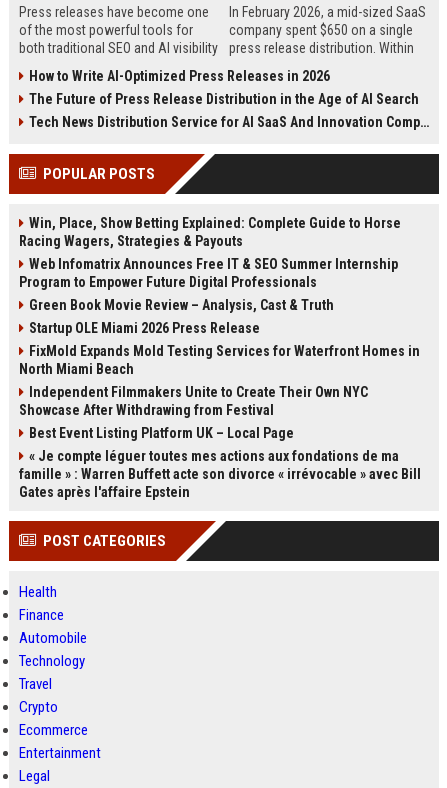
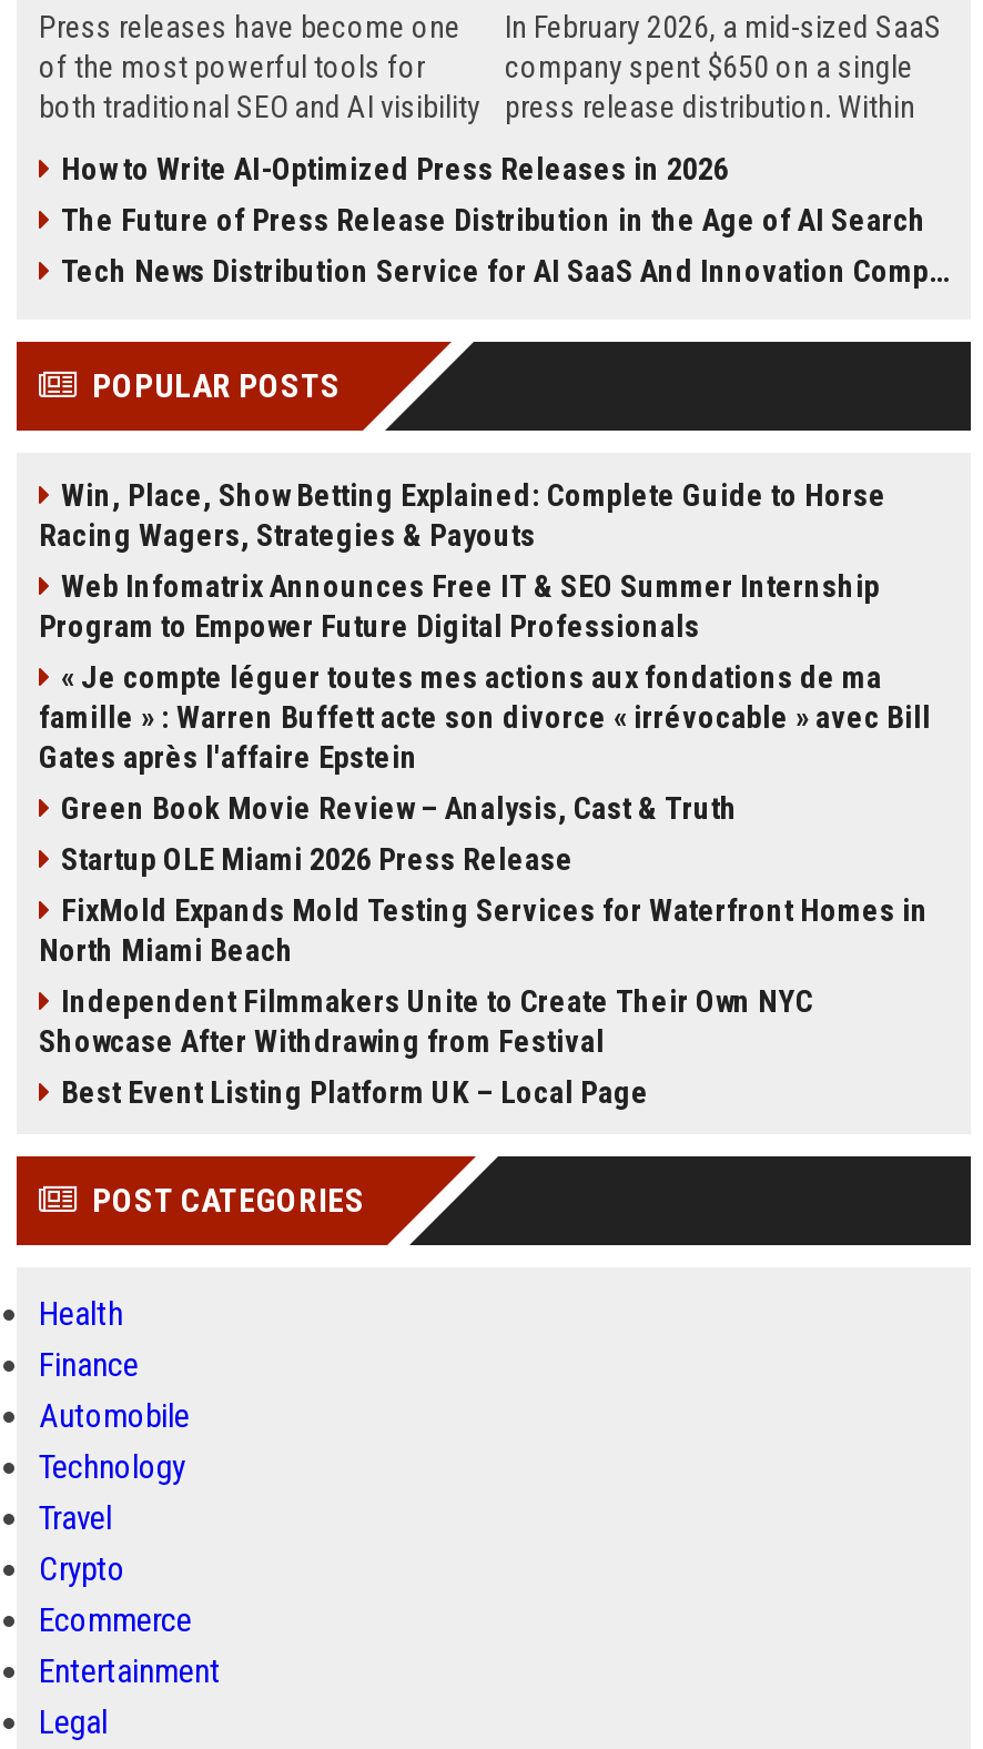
moved down: Green Book Movie Review – Analysis, Cast & Truth | Startup OLE Miami 2026 Press Release | FixMold Expands Mold Testing Services for Waterfront Homes in | North Miami Beach | Independent Filmmakers Unite to Create Their Own NYC | Showcase After Withdrawing from Festival | Best Event Listing Platform UK – Local Page

moved up: « Je compte léguer toutes mes actions aux fondations de ma | famille » : Warren Buffett acte son divorce « irrévocable » avec Bill | Gates après l'affaire Epstein
